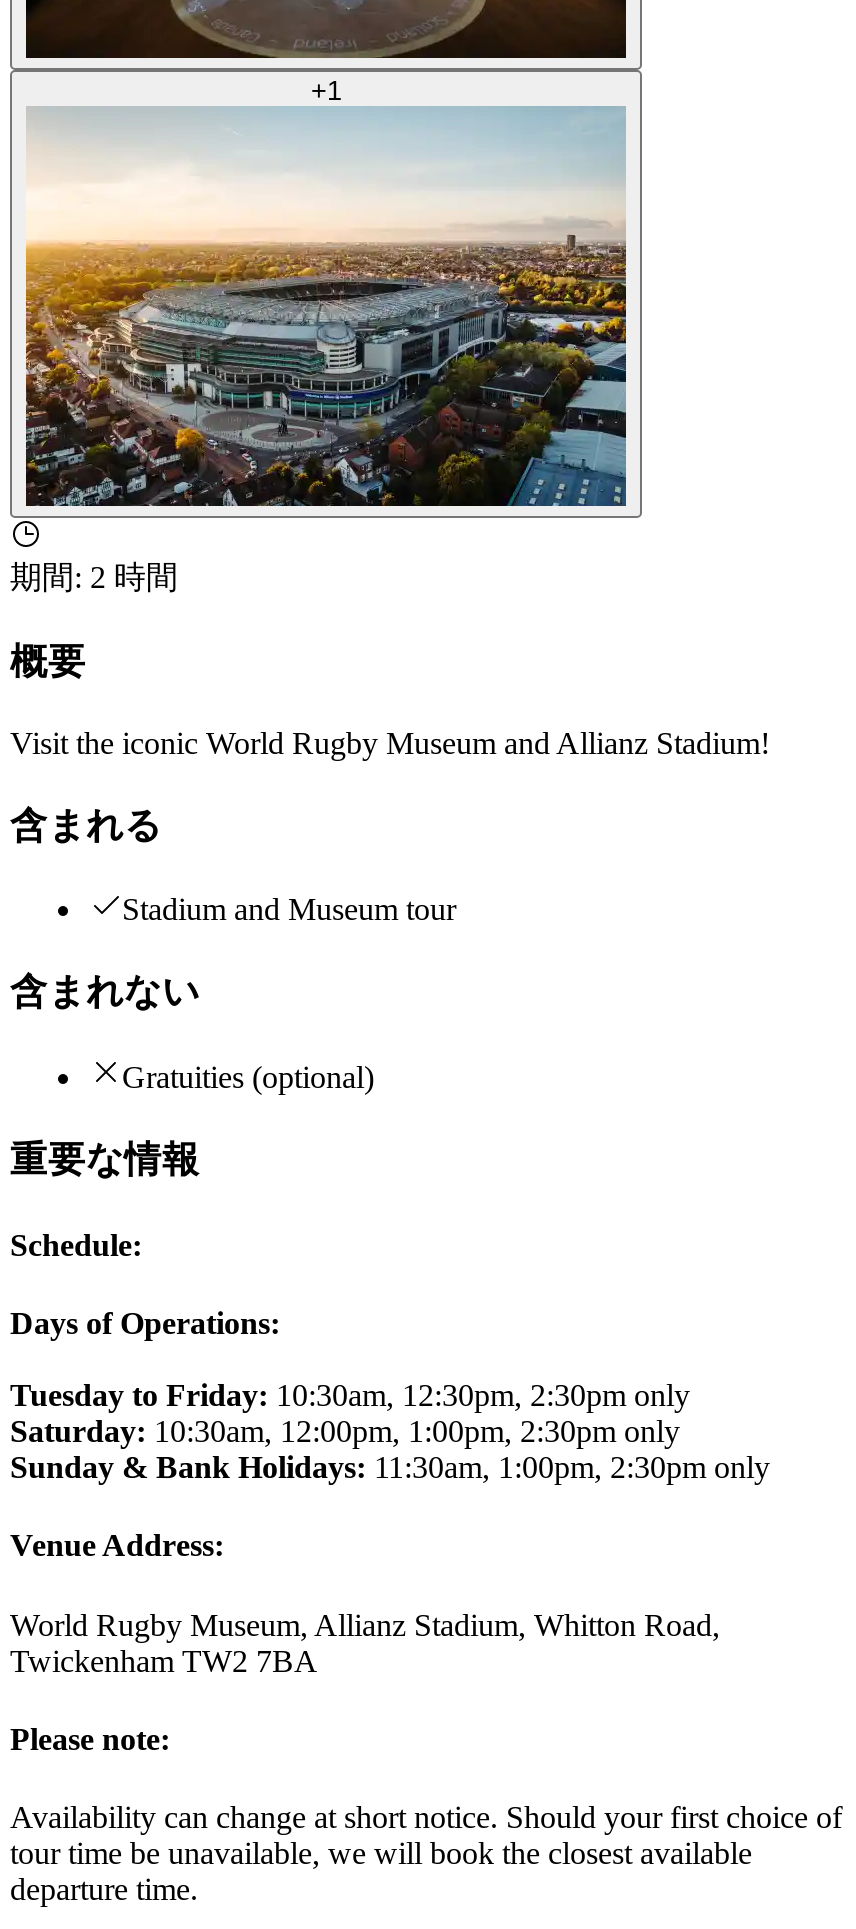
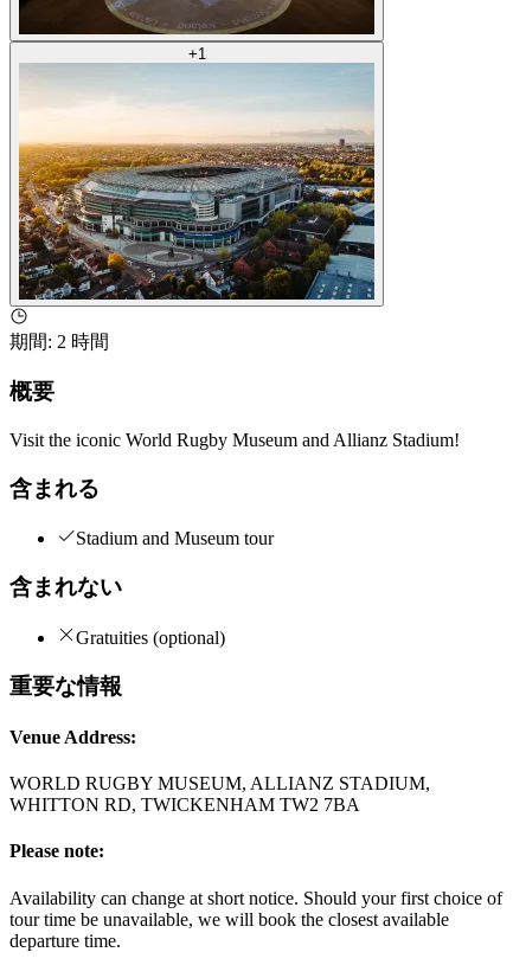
- Schedule:
- Days of Operations:
- Tuesday to Friday: 10:30am, 12:30pm, 2:30pm only
- Saturday: 10:30am, 12:00pm, 1:00pm, 2:30pm only
- Sunday & Bank Holidays: 11:30am, 1:00pm, 2:30pm only

- World Rugby Museum, Allianz Stadium, Whitton Road,
- Twickenham TW2 7BA
+ WORLD RUGBY MUSEUM, ALLIANZ STADIUM,
+ WHITTON RD, TWICKENHAM TW2 7BA
